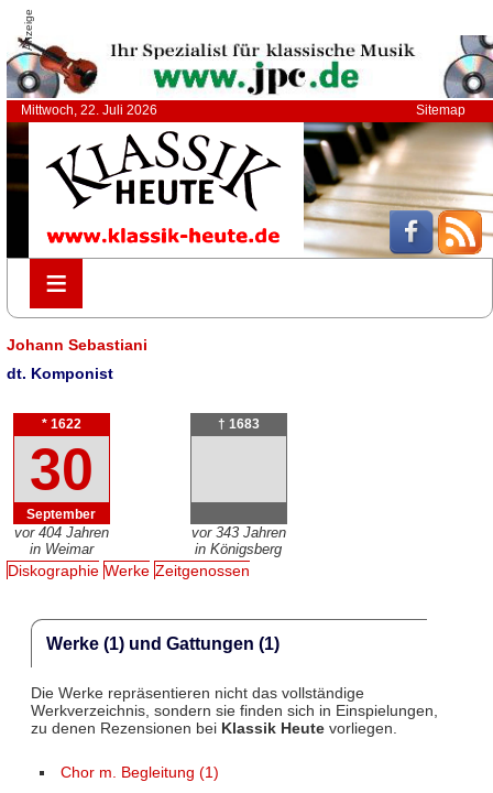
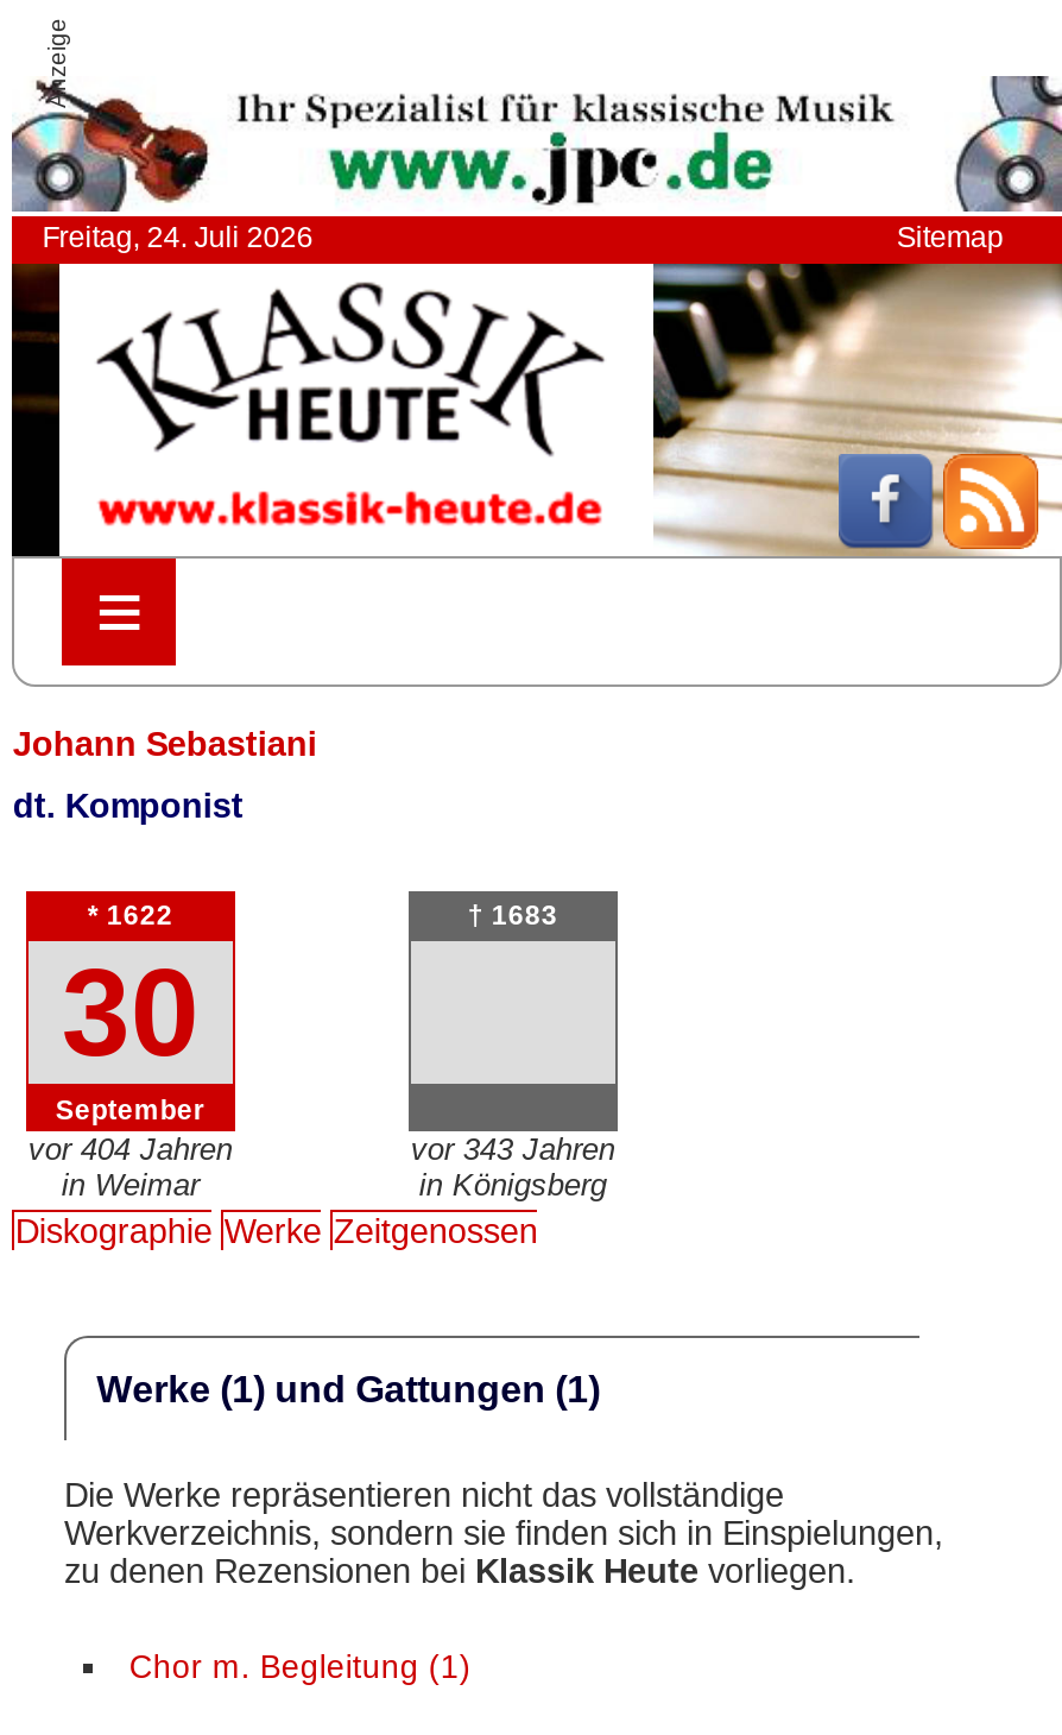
- Mittwoch, 22. Juli 2026
+ Freitag, 24. Juli 2026
